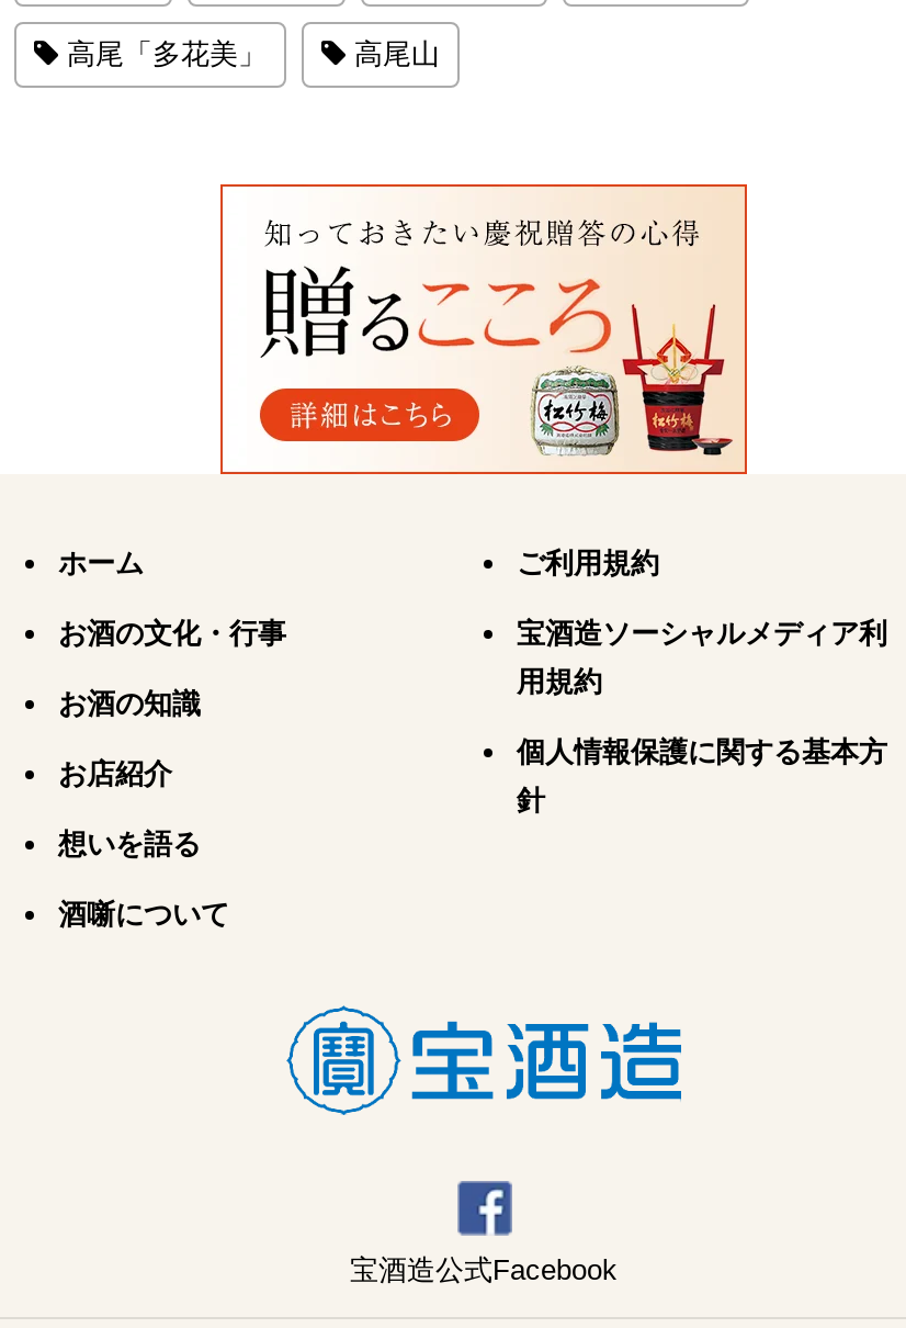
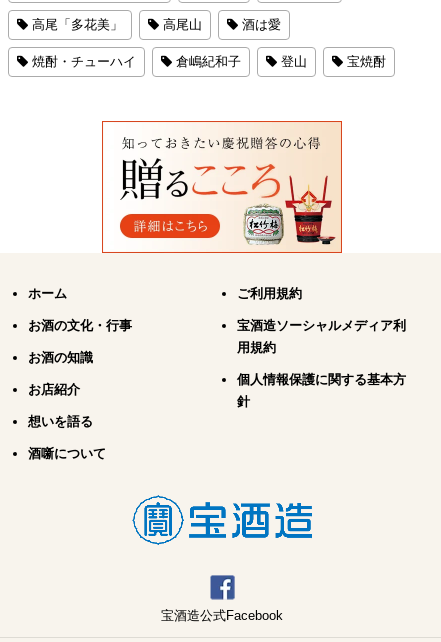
+ 酒は愛
+ 焼酎・チューハイ
+ 倉嶋紀和子
+ 登山
+ 宝焼酎
